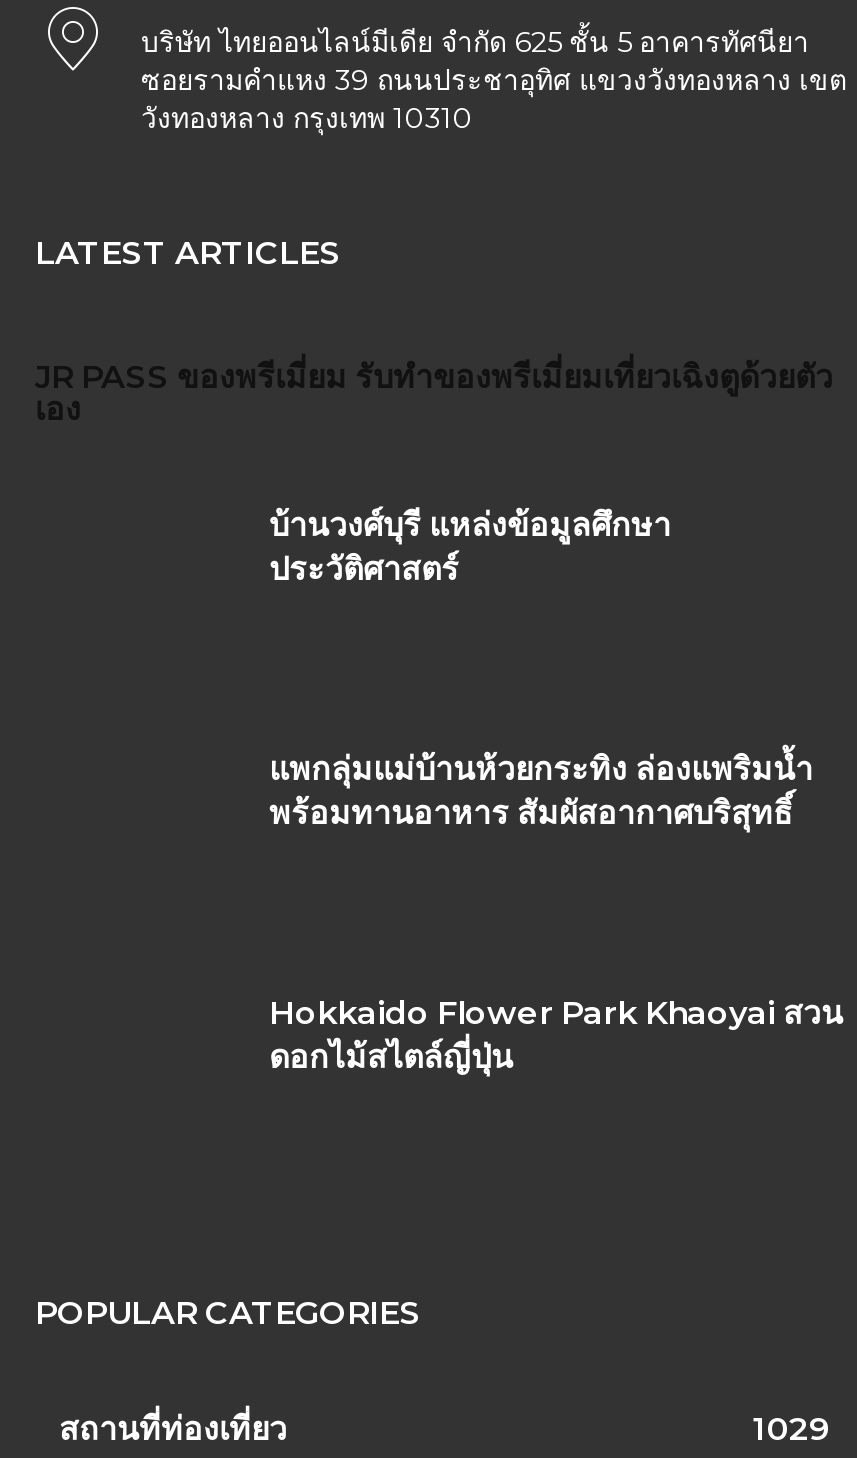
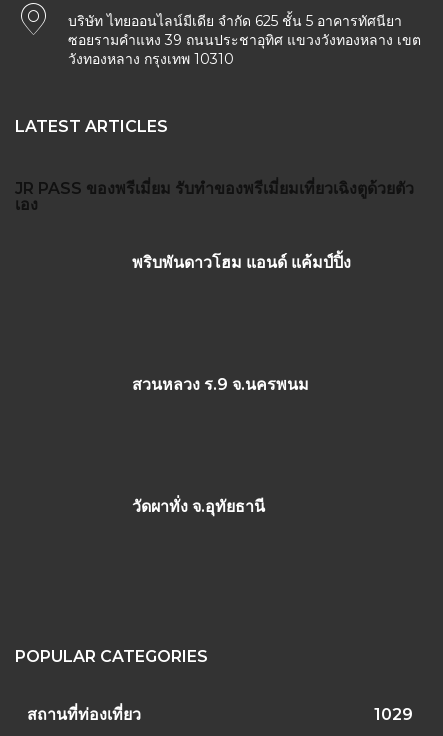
- บ้านวงศ์บุรี แหล่งข้อมูลศึกษา
- ประวัติศาสตร์
+ พริบพันดาวโฮม แอนด์ แค้มป์ปิ้ง

- แพกลุ่มแม่บ้านห้วยกระทิง ล่องแพริมน้ำ
- พร้อมทานอาหาร สัมผัสอากาศบริสุทธิ์
+ สวนหลวง ร.9 จ.นครพนม

- Hokkaido Flower Park Khaoyai สวน
- ดอกไม้สไตล์ญี่ปุ่น
+ วัดผาทั่ง จ.อุทัยธานี
